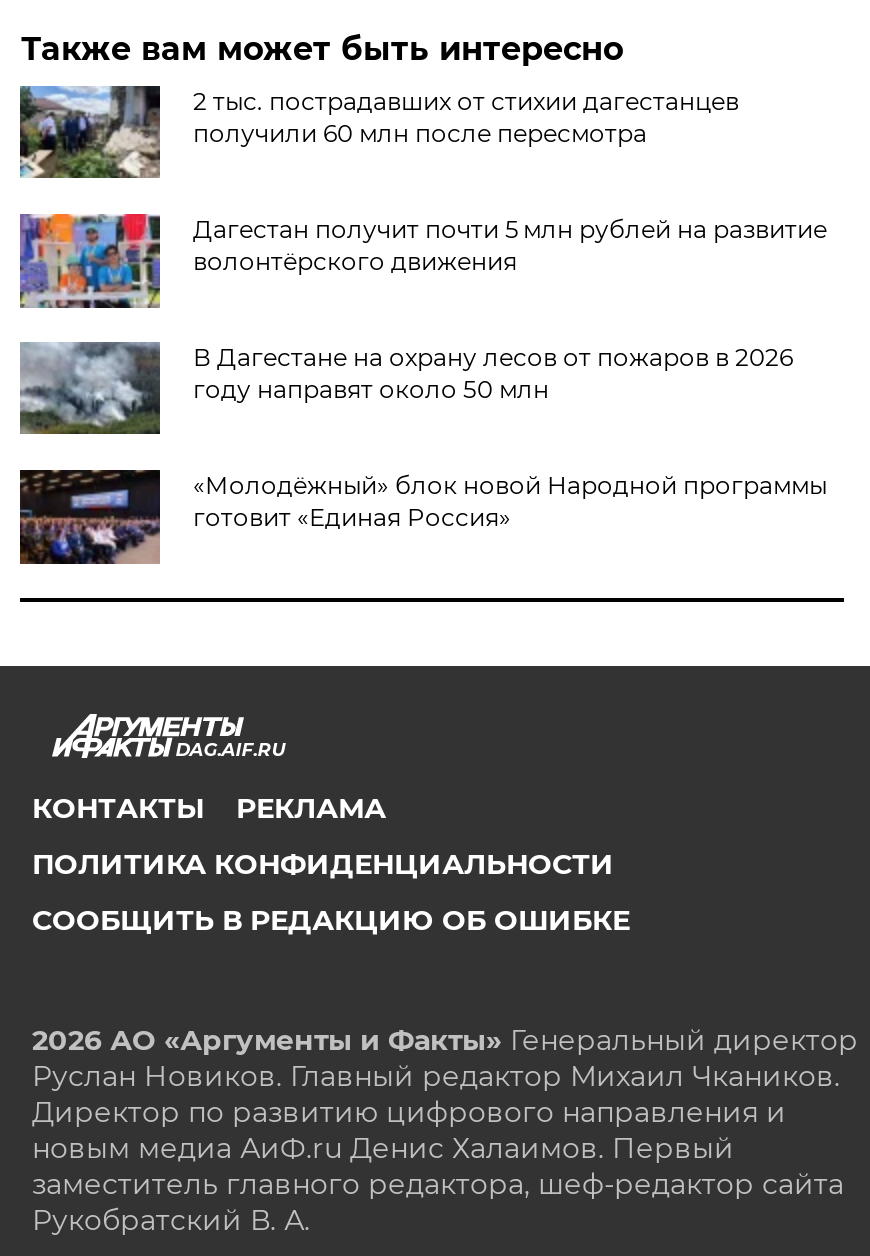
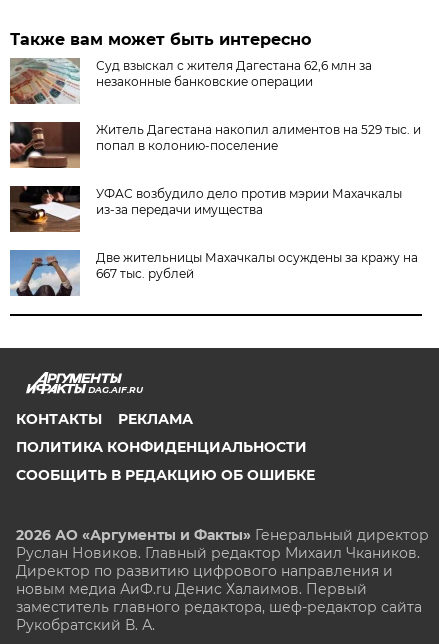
- [image]
- 2 тыс. пострадавших от стихии дагестанцев
- получили 60 млн после пересмотра
+ [image]
+ Суд взыскал с жителя Дагестана 62,6 млн за
+ незаконные банковские операции

- [image]
- Дагестан получит почти 5 млн рублей на развитие
- волонтёрского движения
+ [image]
+ Житель Дагестана накопил алиментов на 529 тыс. и
+ попал в колонию-поселение

- [image]
- В Дагестане на охрану лесов от пожаров в 2026
- году направят около 50 млн
+ [image]
+ УФАС возбудило дело против мэрии Махачкалы
+ из-за передачи имущества

- [image]
- «Молодёжный» блок новой Народной программы
- готовит «Единая Россия»
+ [image]
+ Две жительницы Махачкалы осуждены за кражу на
+ 667 тыс. рублей
